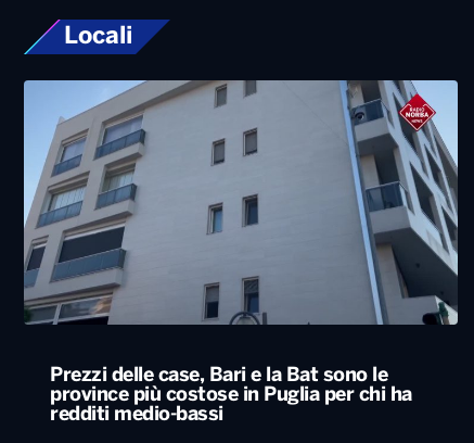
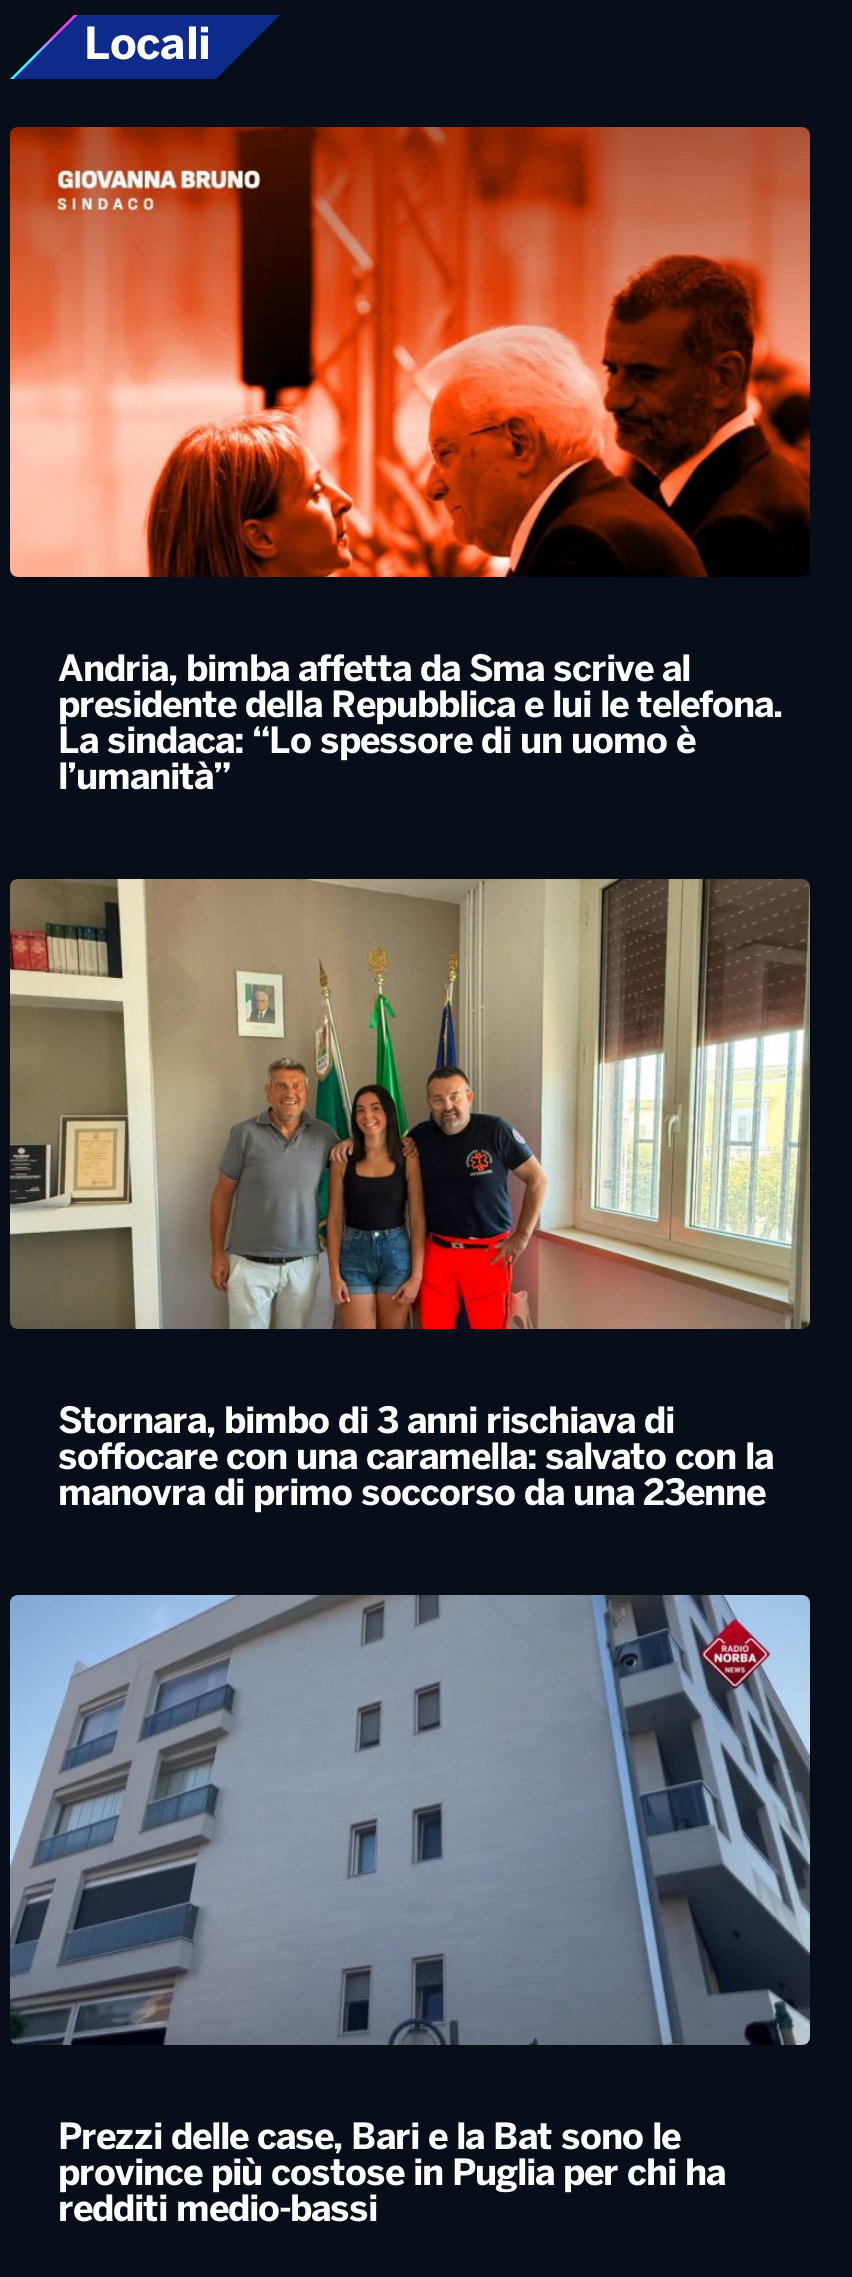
+ [image]
+ Andria, bimba affetta da Sma scrive al
+ presidente della Repubblica e lui le telefona.
+ La sindaca: “Lo spessore di un uomo è
+ l’umanità”

+ [image]
+ Stornara, bimbo di 3 anni rischiava di
+ soffocare con una caramella: salvato con la
+ manovra di primo soccorso da una 23enne
